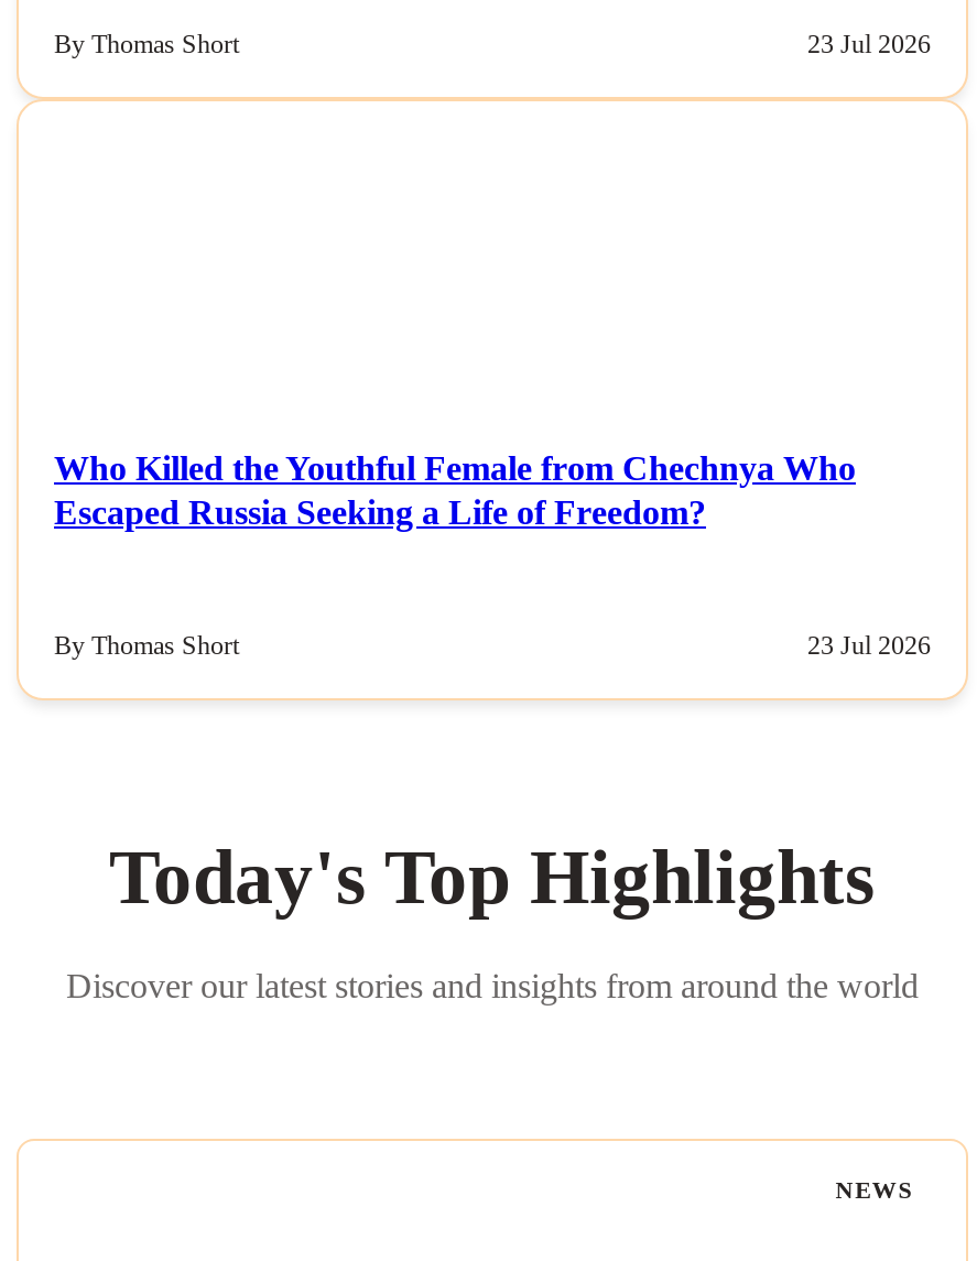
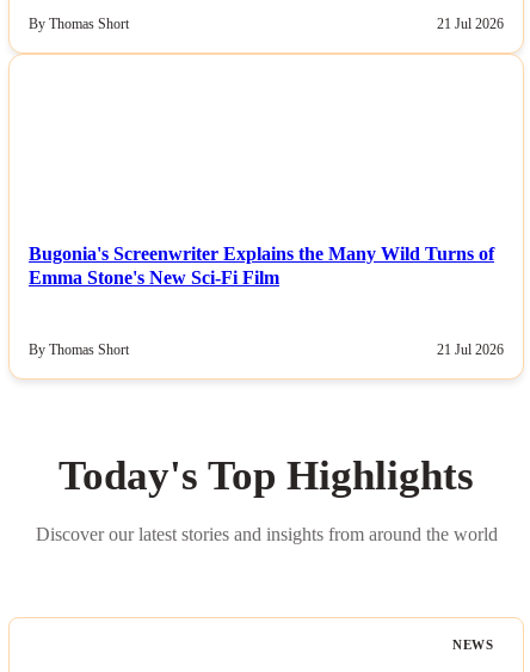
- 23 Jul 2026
+ 21 Jul 2026

- Who Killed the Youthful Female from Chechnya Who
- Escaped Russia Seeking a Life of Freedom?
+ Bugonia's Screenwriter Explains the Many Wild Turns of
+ Emma Stone's New Sci-Fi Film

- 23 Jul 2026
+ 21 Jul 2026
